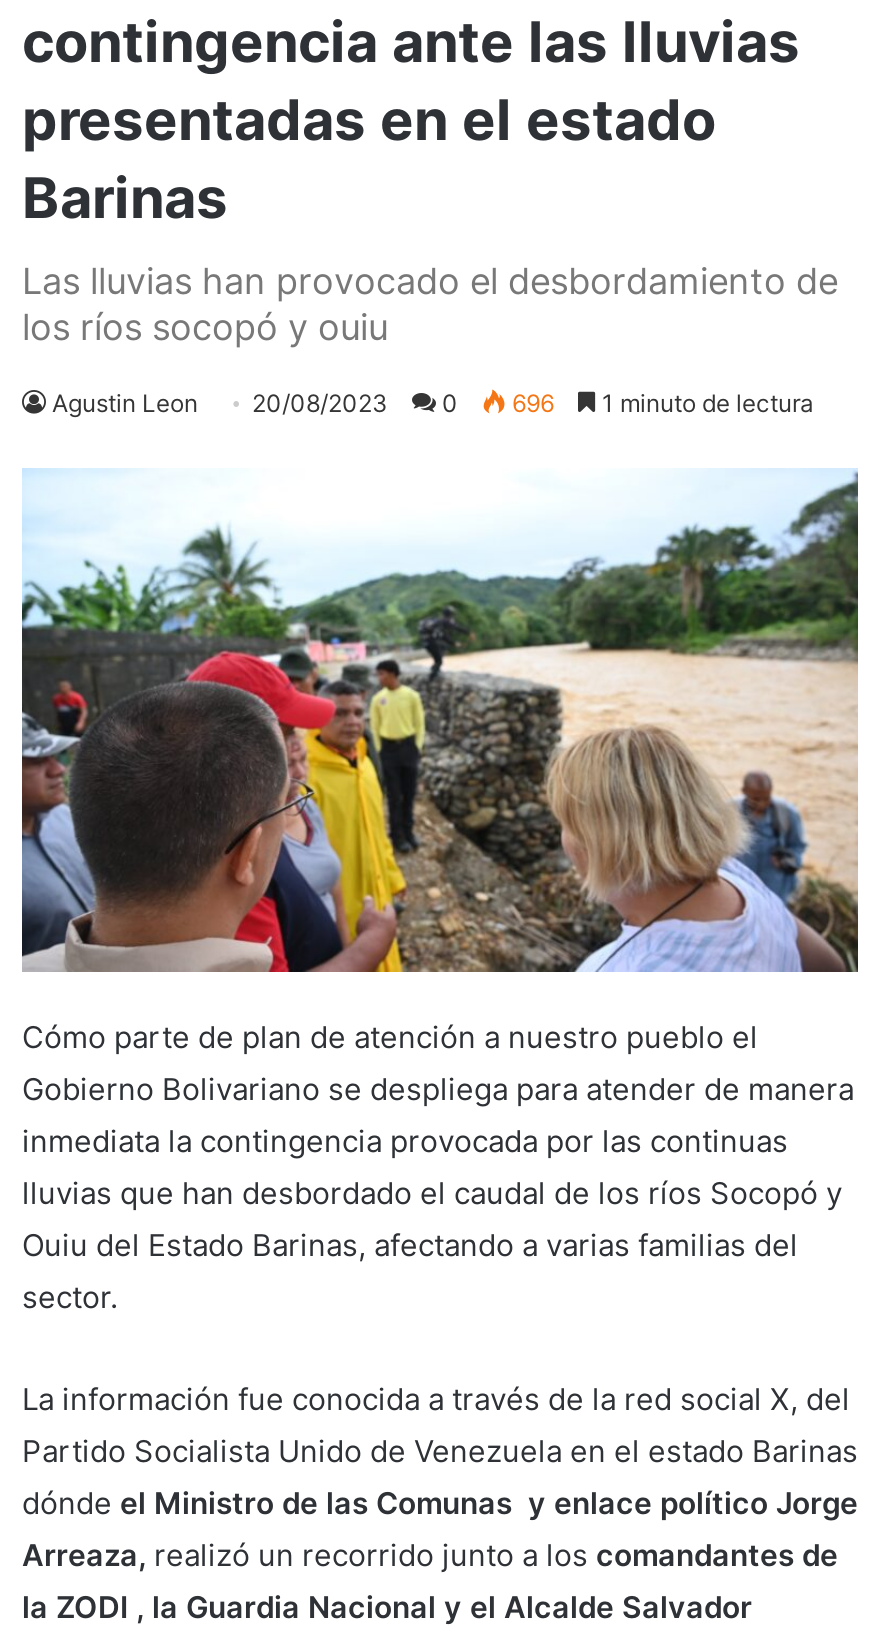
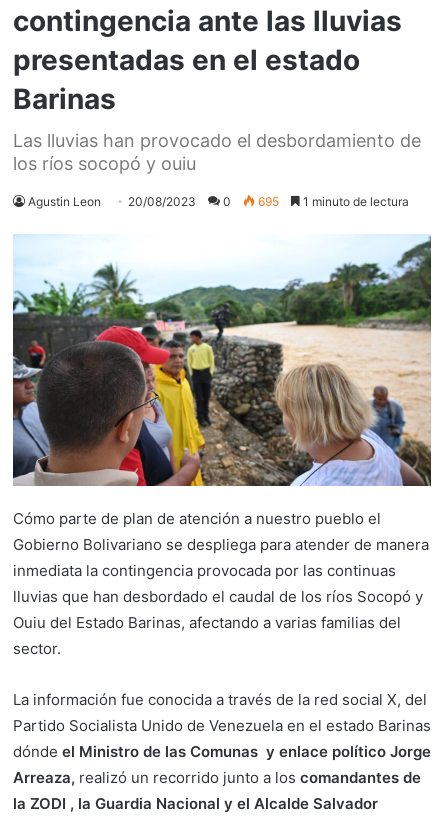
- Agustin Leon 20/08/2023 0 696 1 minuto de lectura
+ Agustin Leon 20/08/2023 0 695 1 minuto de lectura
